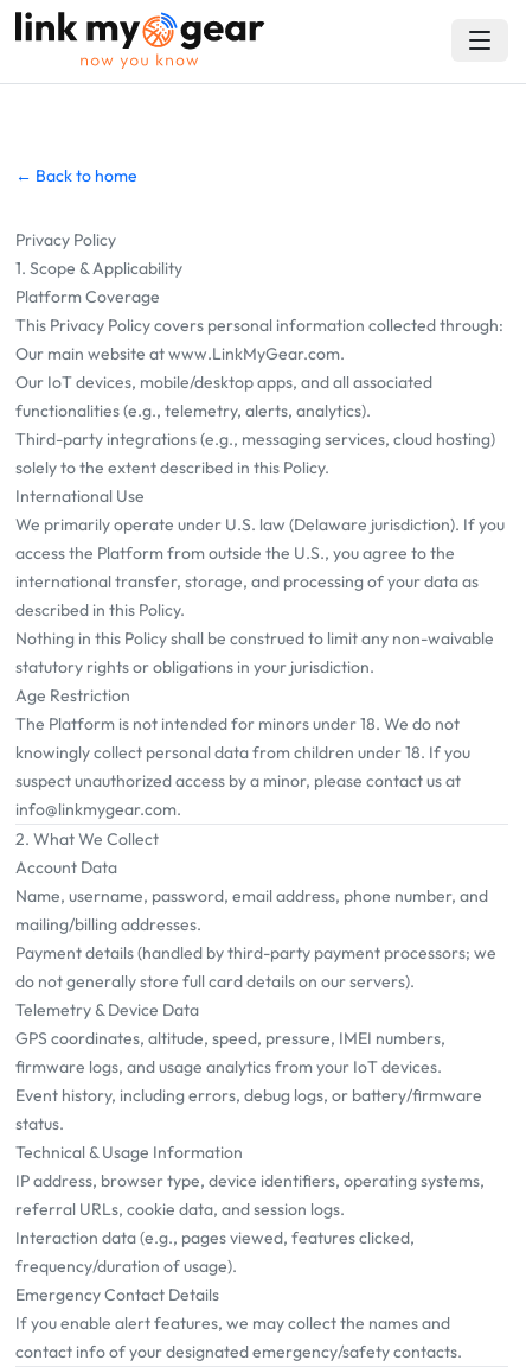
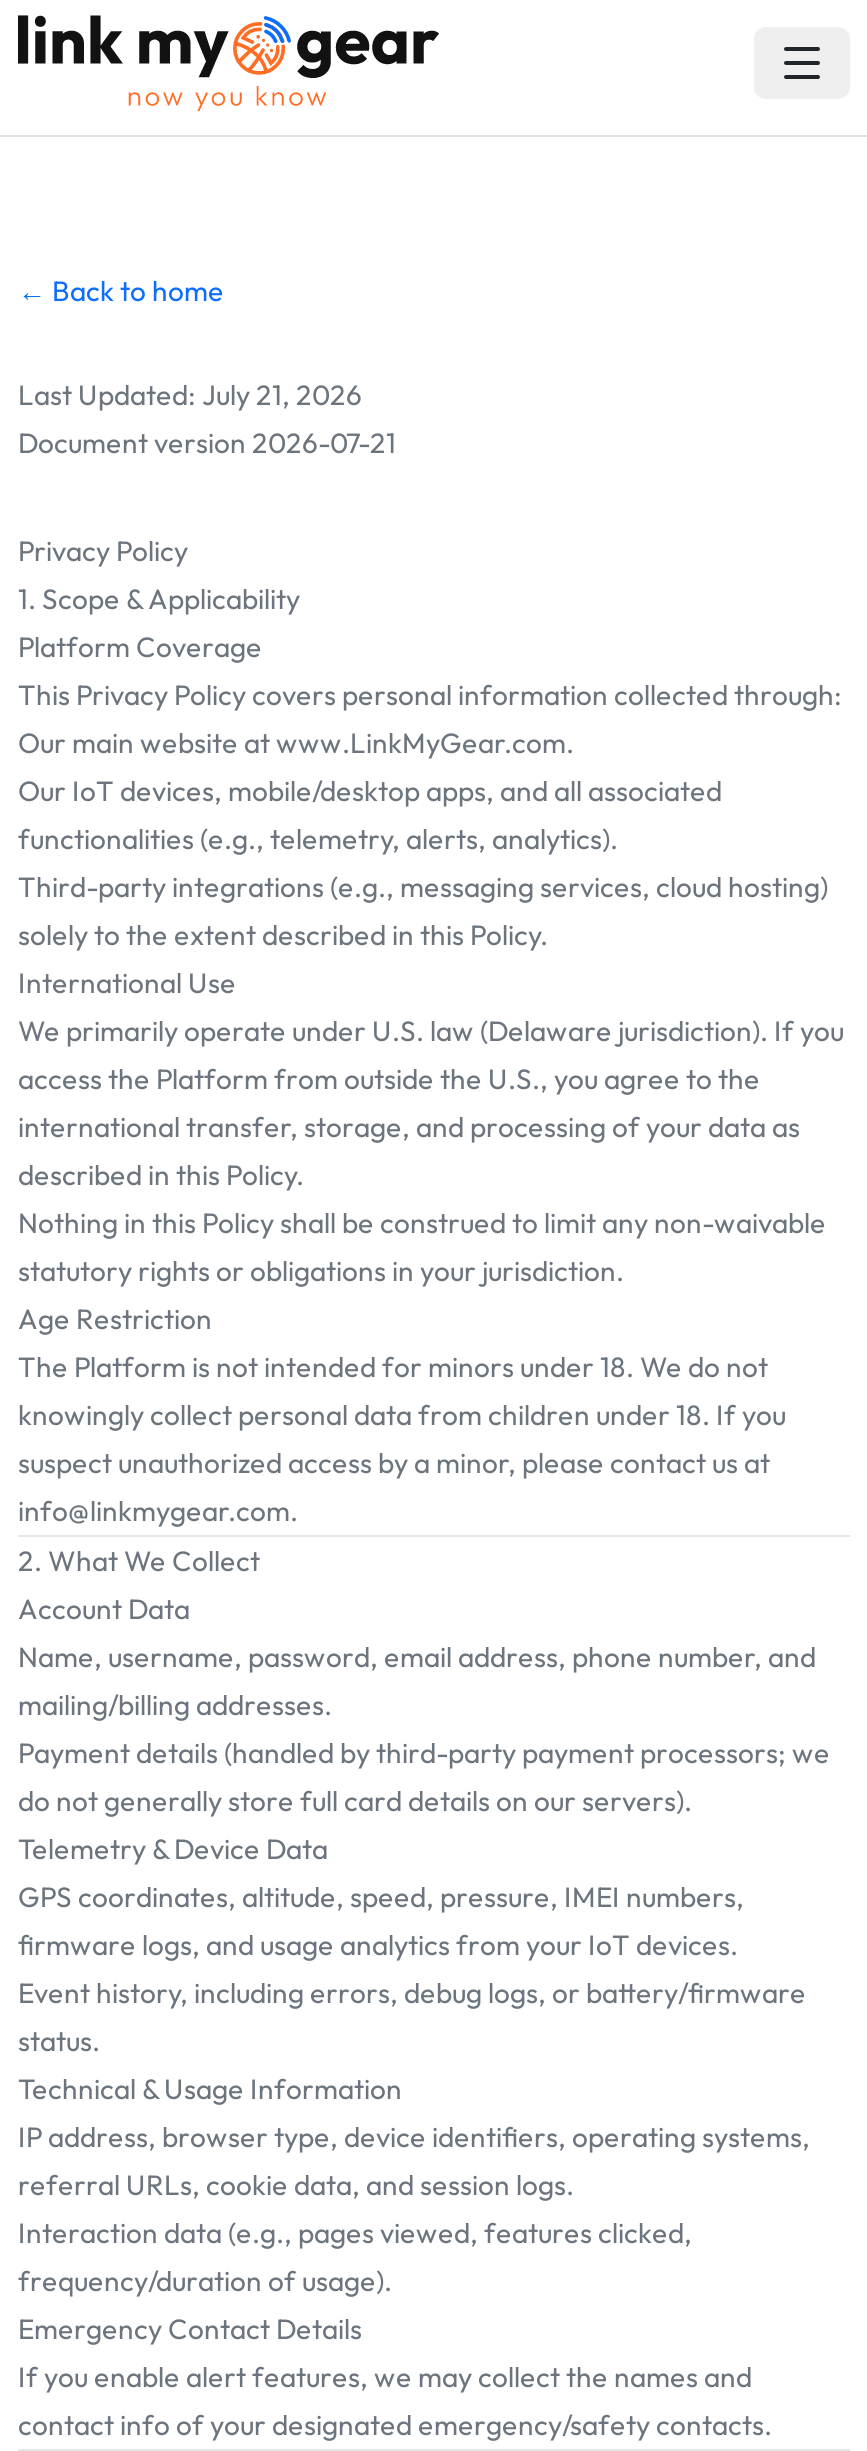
+ Last Updated: July 21, 2026
+ Document version 2026-07-21
